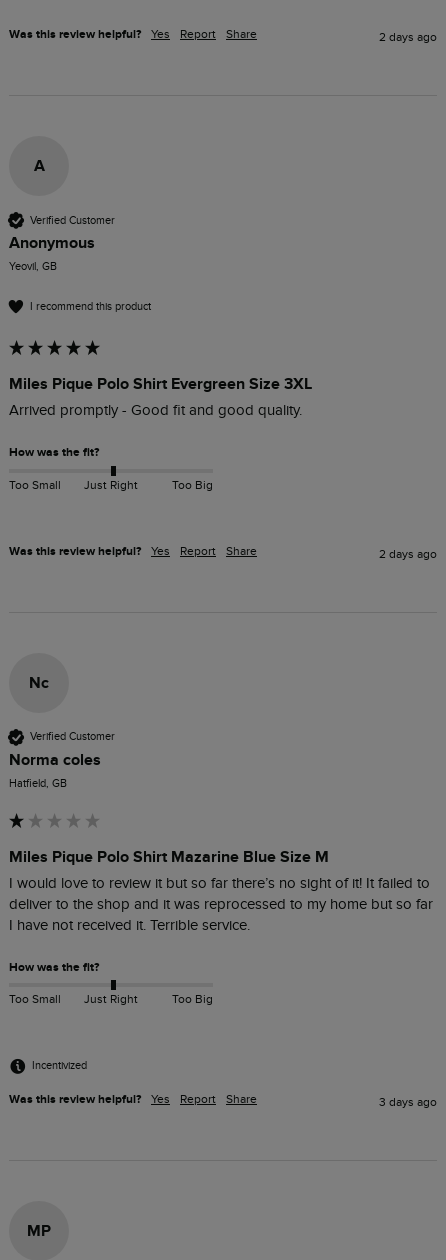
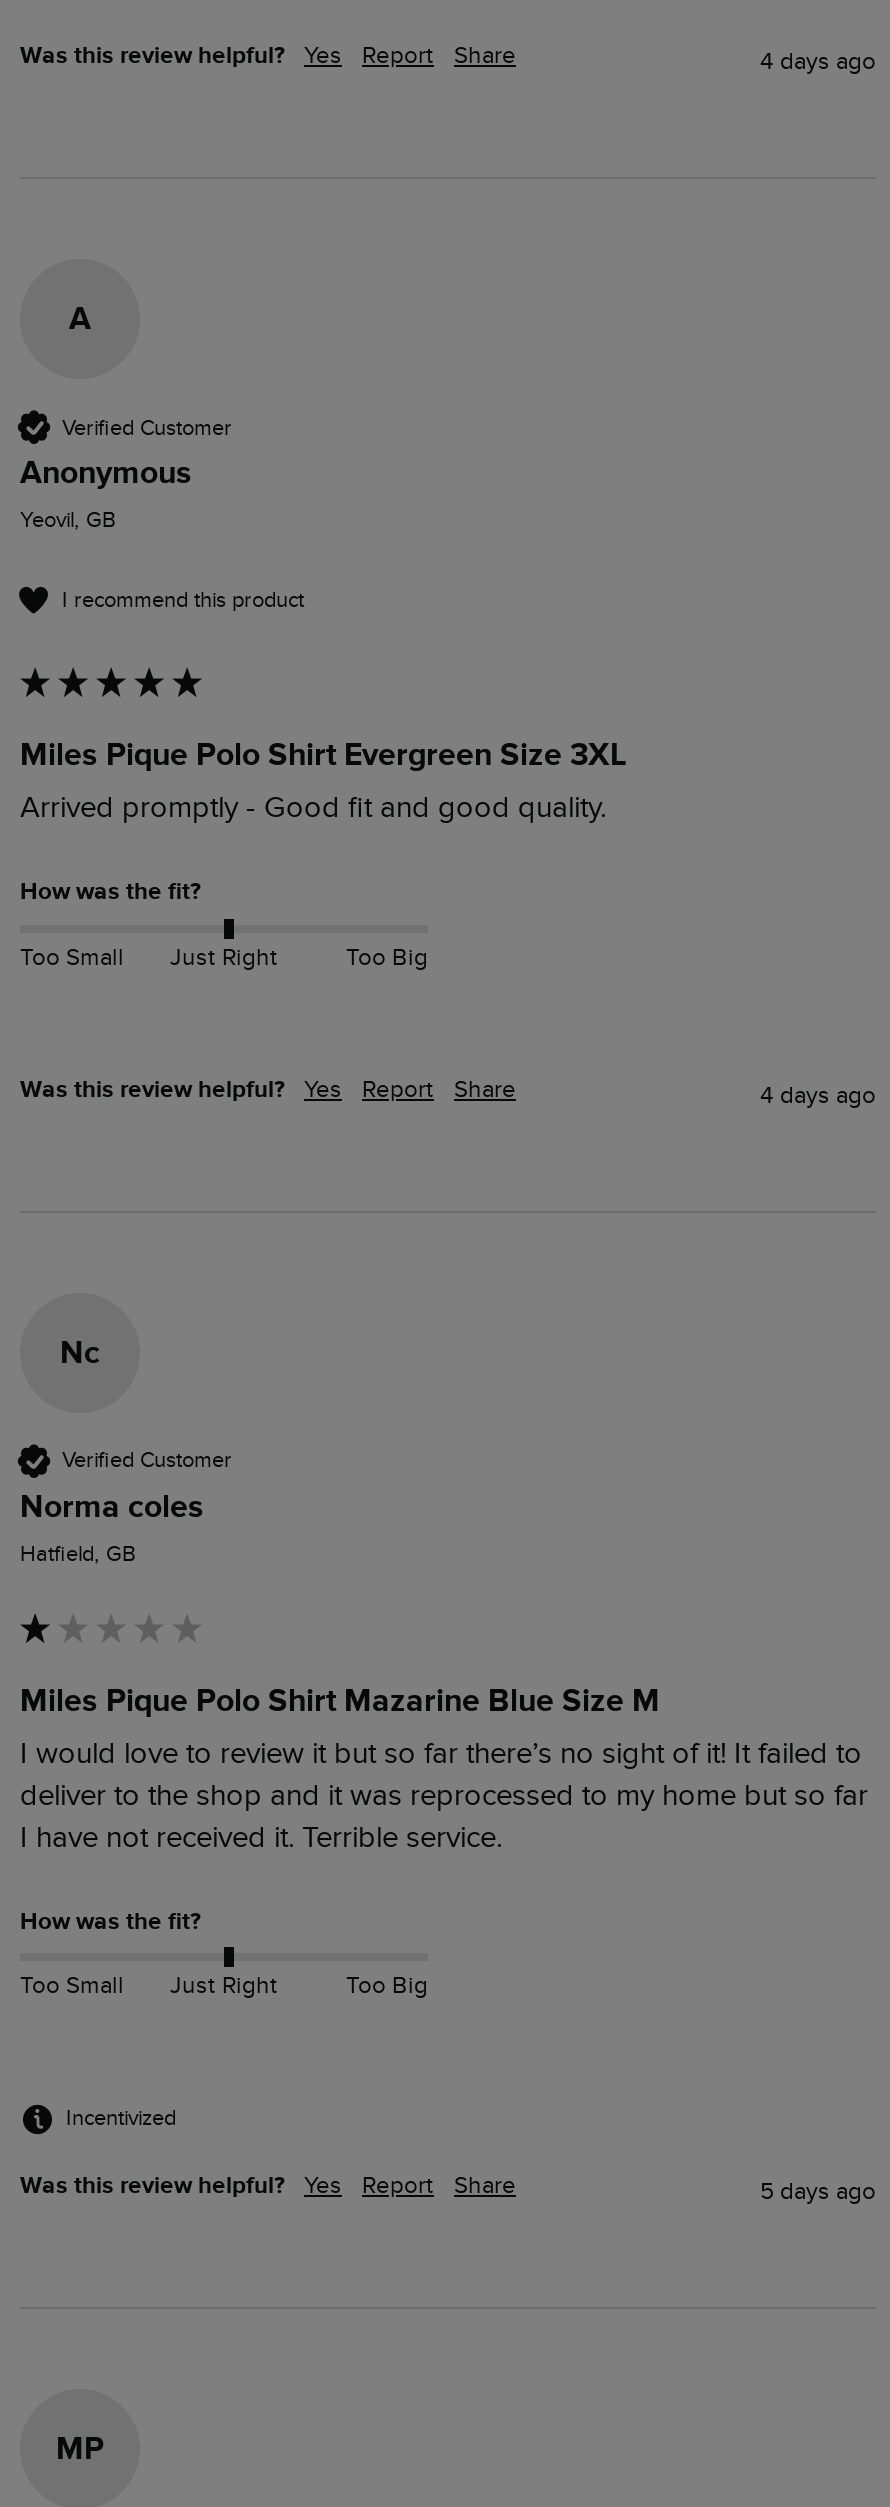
- 2 days ago
+ 4 days ago

- 2 days ago
+ 4 days ago

- 3 days ago
+ 5 days ago
